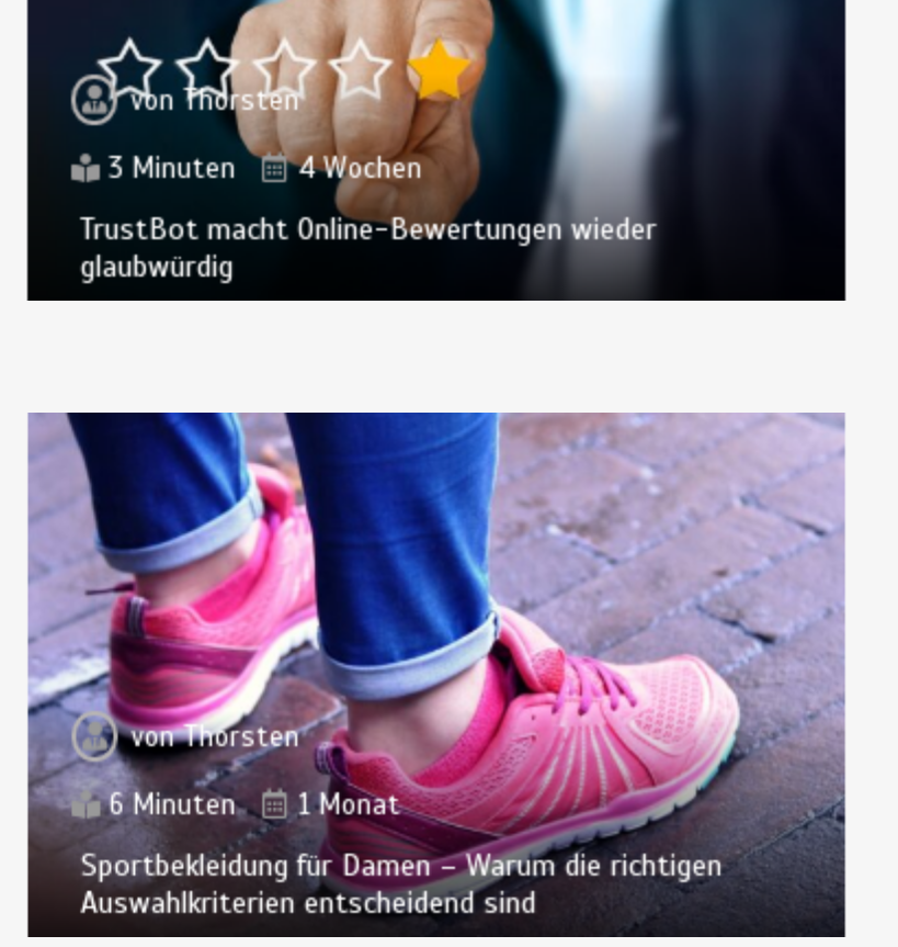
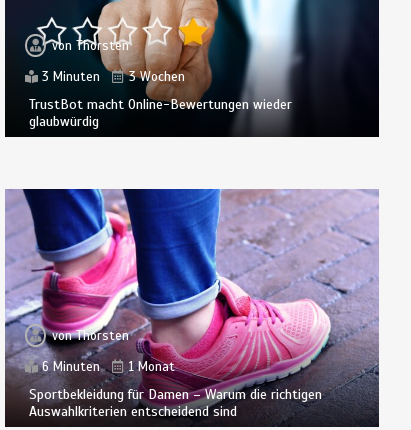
- 3 Minuten 4 Wochen
+ 3 Minuten 3 Wochen
